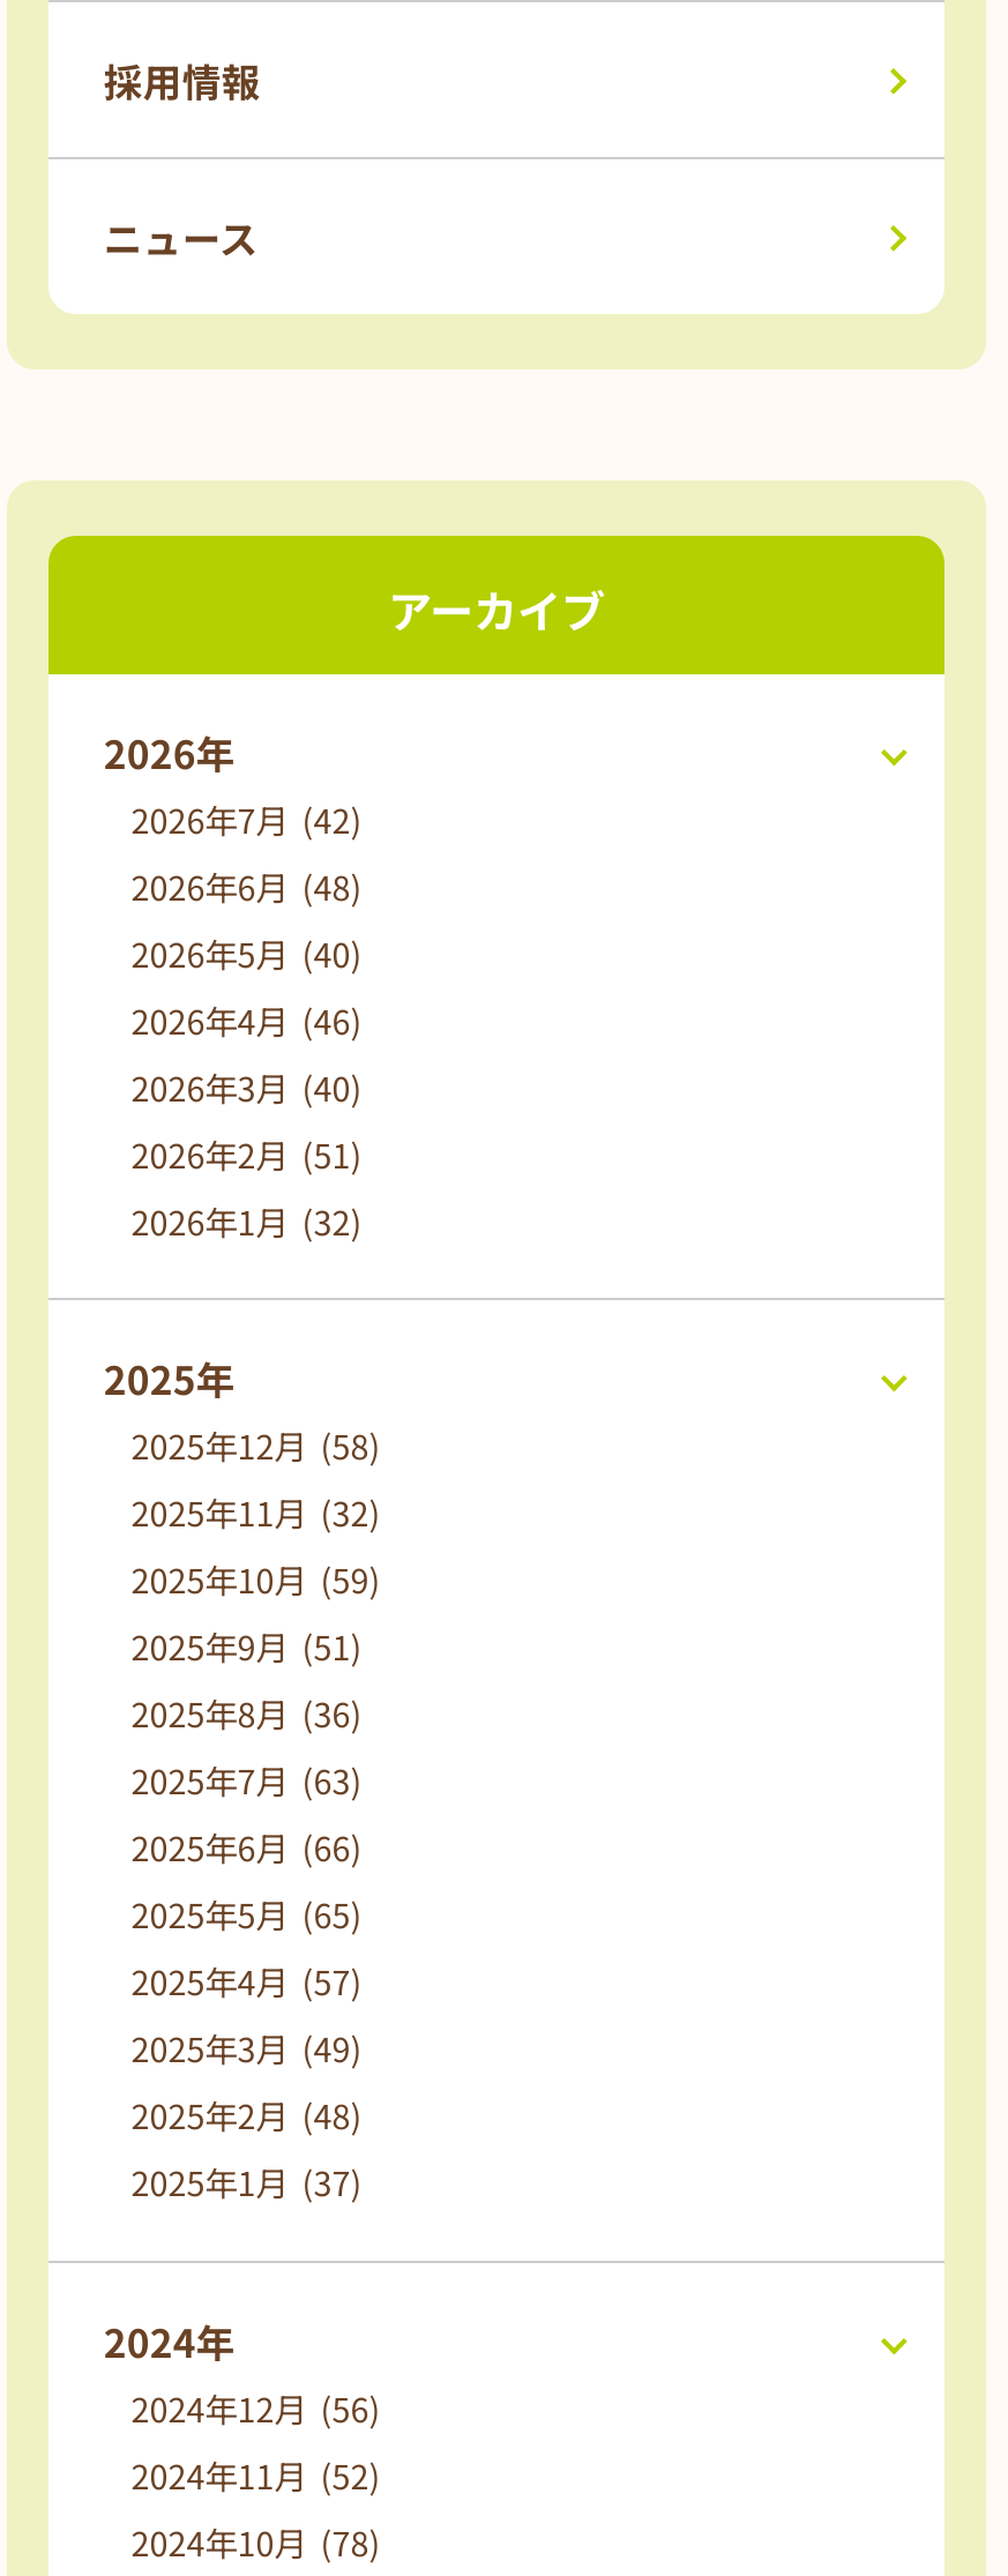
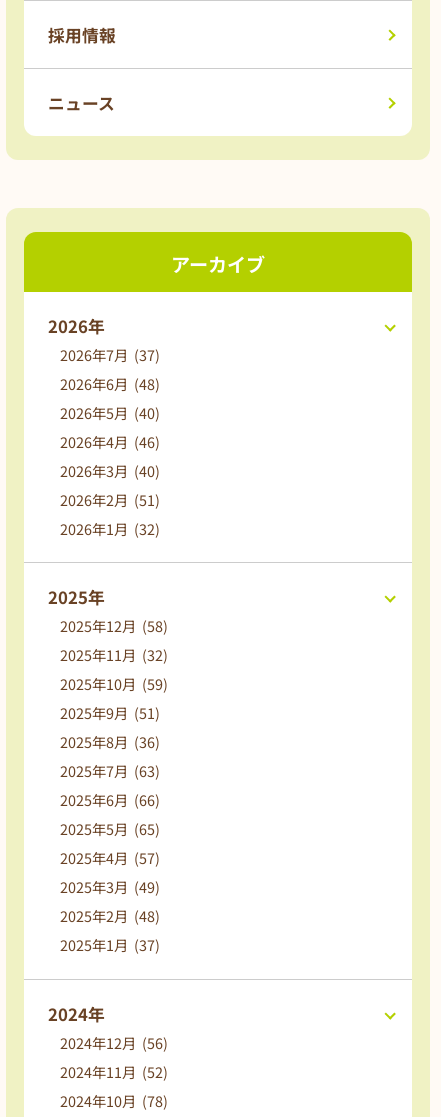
- 2026年7月 (42)
+ 2026年7月 (37)
